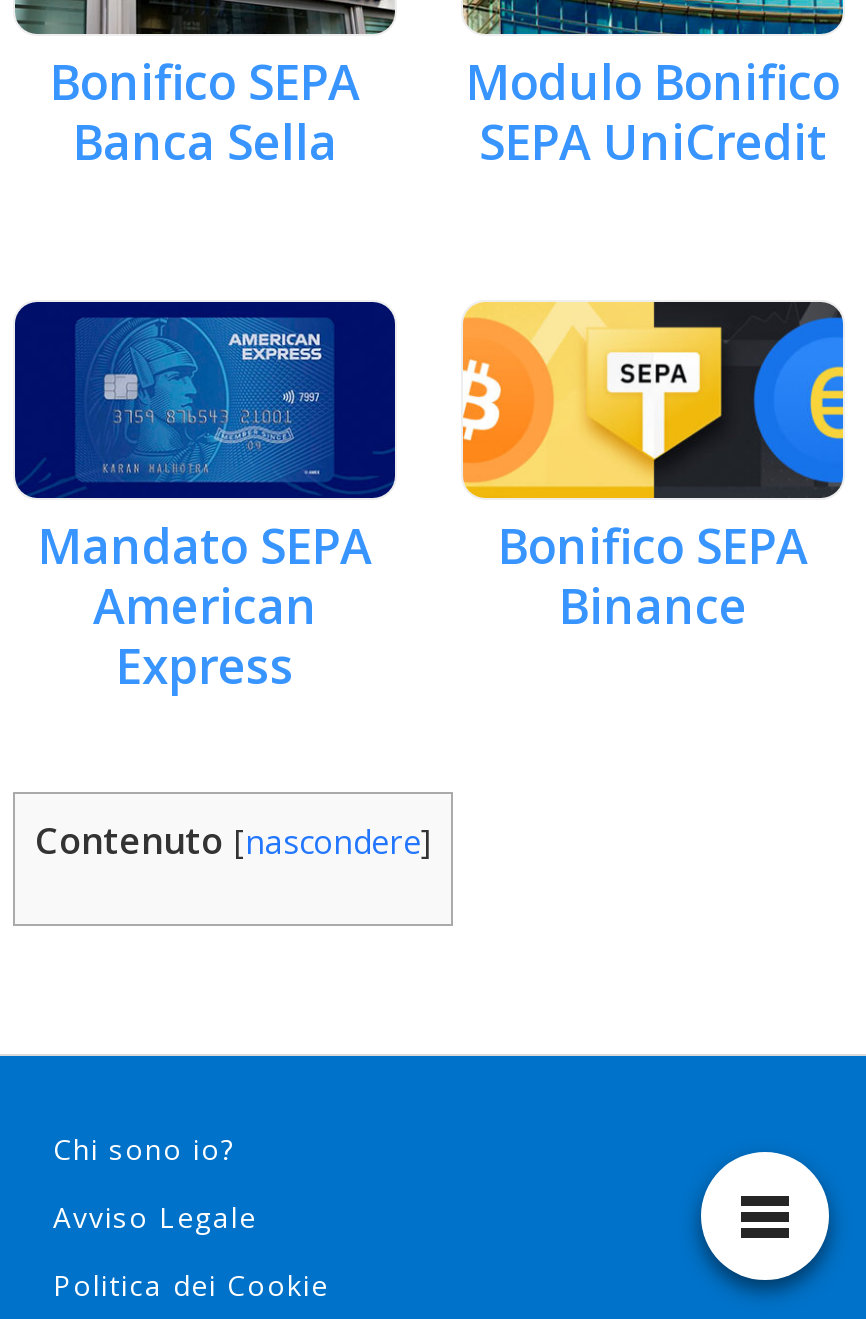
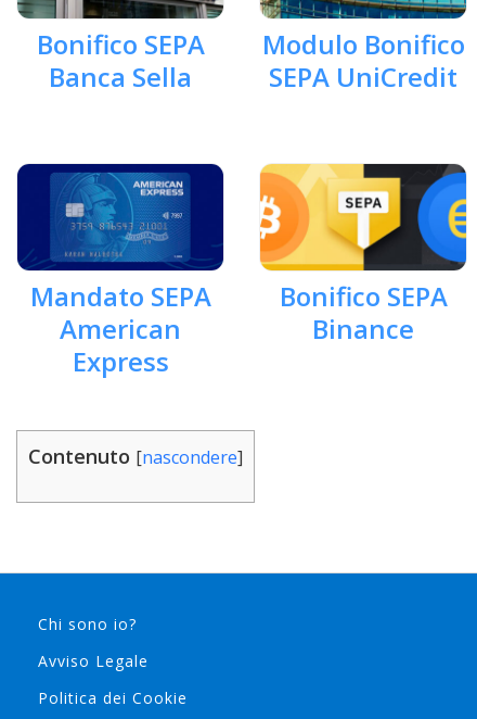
- [image]
